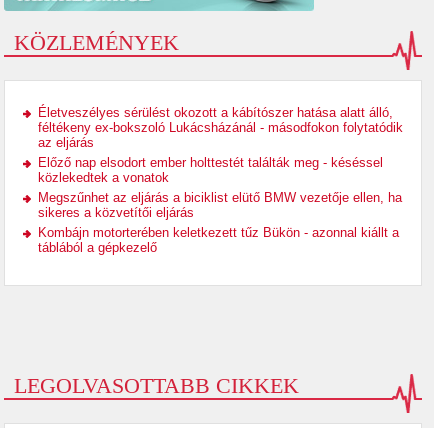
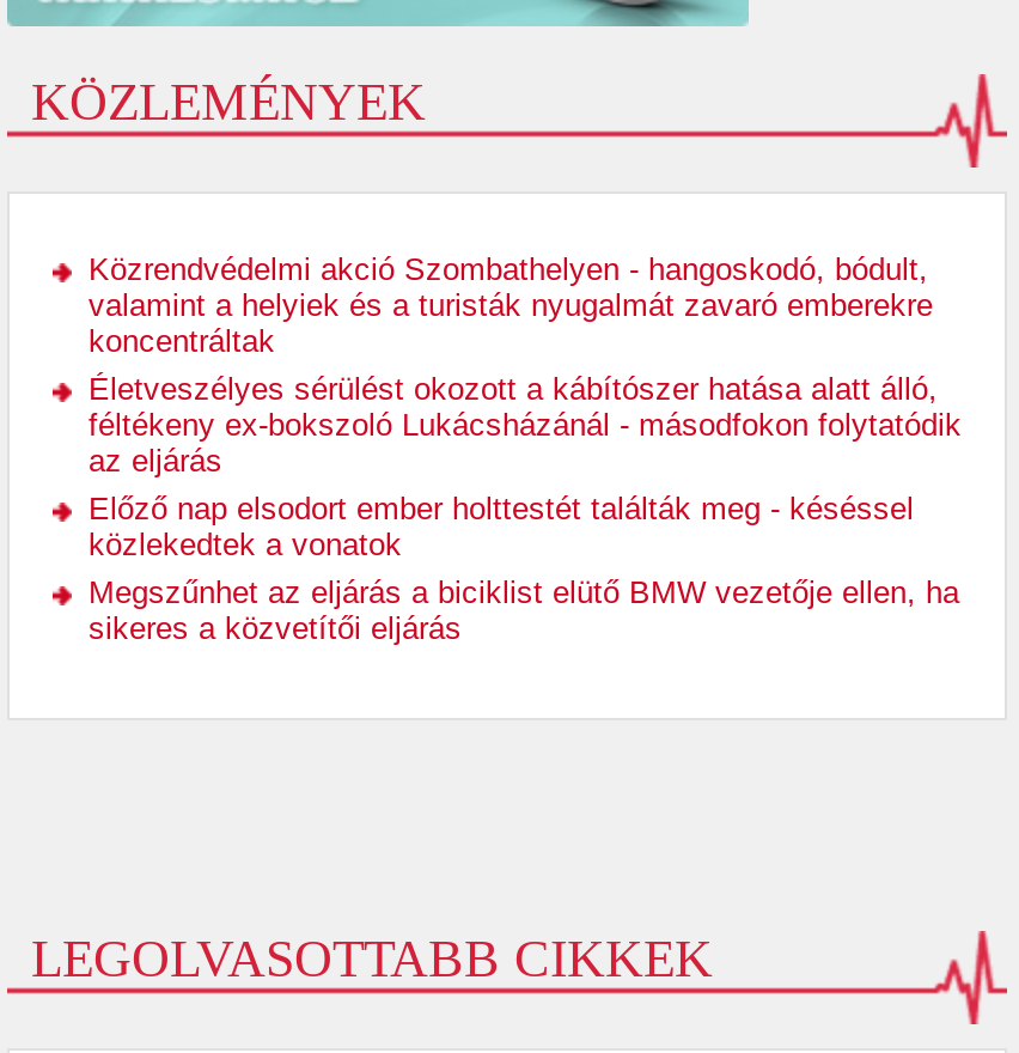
+ Közrendvédelmi akció Szombathelyen - hangoskodó, bódult,
+ valamint a helyiek és a turisták nyugalmát zavaró emberekre
+ koncentráltak

moved down: Életveszélyes sérülést okozott a kábítószer hatása alatt álló, | féltékeny ex-bokszoló Lukácsházánál - másodfokon folytatódik | az eljárás | Előző nap elsodort ember holttestét találták meg - késéssel | közlekedtek a vonatok | Megszűnhet az eljárás a biciklist elütő BMW vezetője ellen, ha | sikeres a közvetítői eljárás

- Kombájn motorterében keletkezett tűz Bükön - azonnal kiállt a
- táblából a gépkezelő
